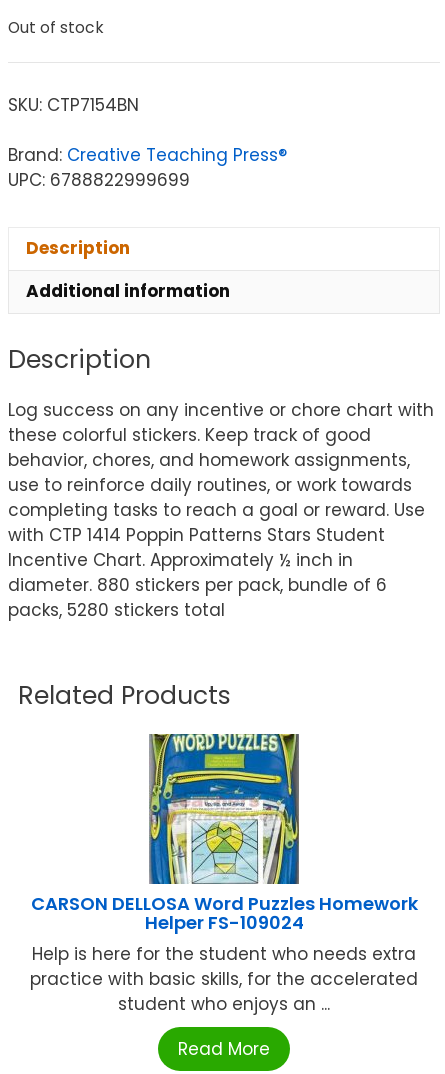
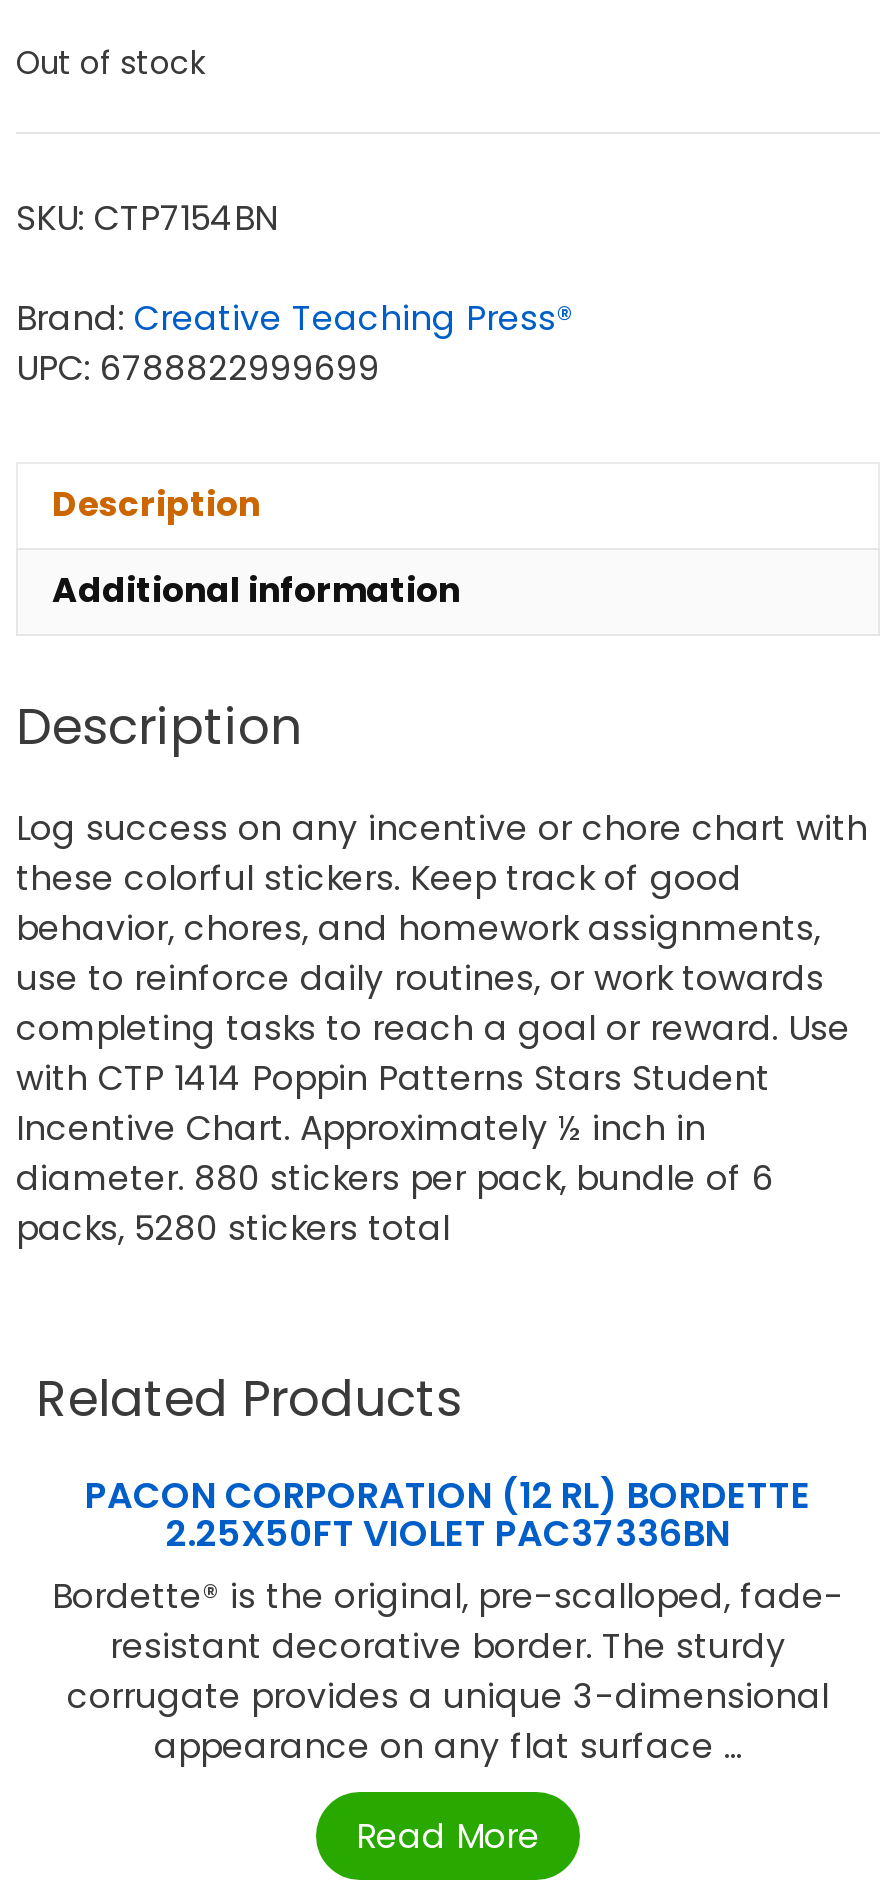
- CARSON DELLOSA Word Puzzles Homework
- Helper FS-109024
- Help is here for the student who needs extra
- practice with basic skills, for the accelerated
- student who enjoys an ...
+ PACON CORPORATION (12 RL) BORDETTE
+ 2.25X50FT VIOLET PAC37336BN
+ Bordette® is the original, pre-scalloped, fade-
+ resistant decorative border. The sturdy
+ corrugate provides a unique 3-dimensional
+ appearance on any flat surface ...
